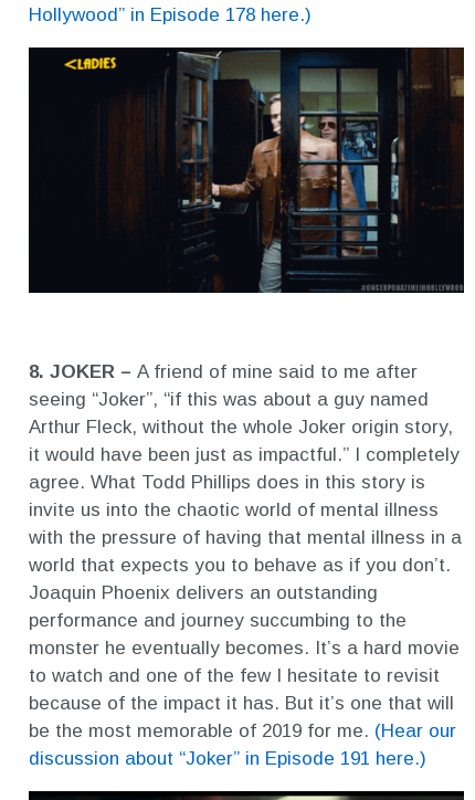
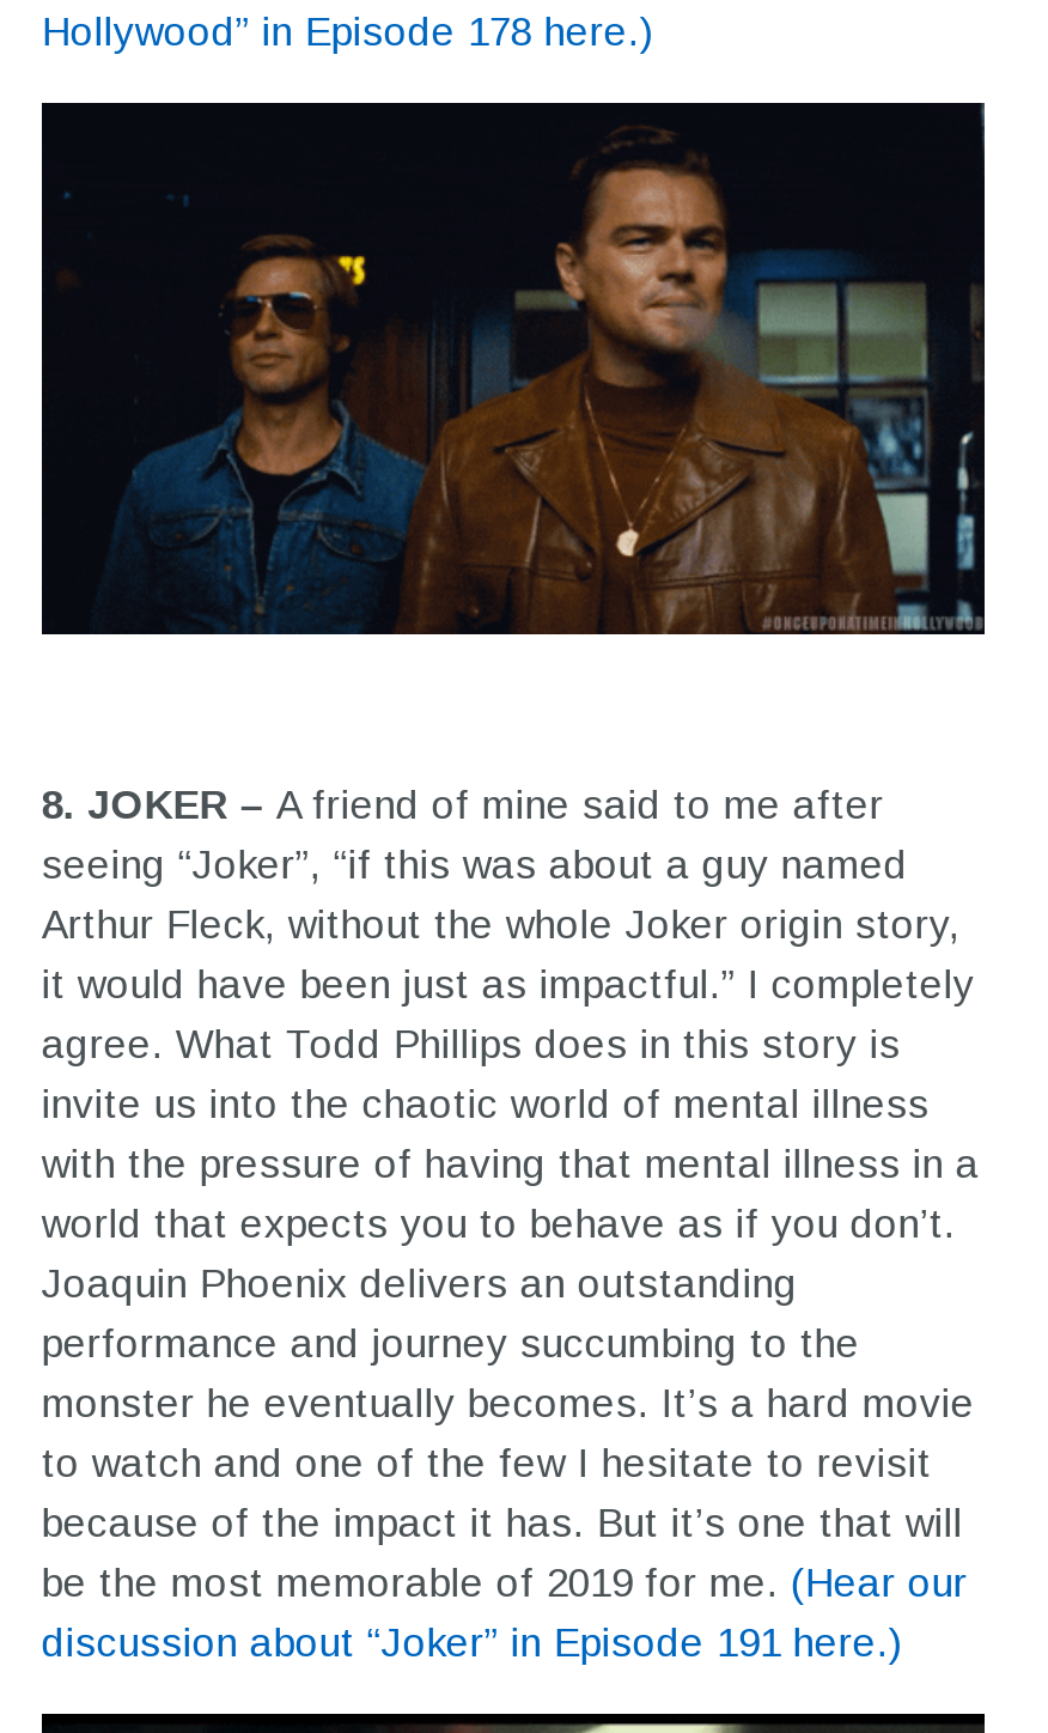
- [image]
+ [image]
